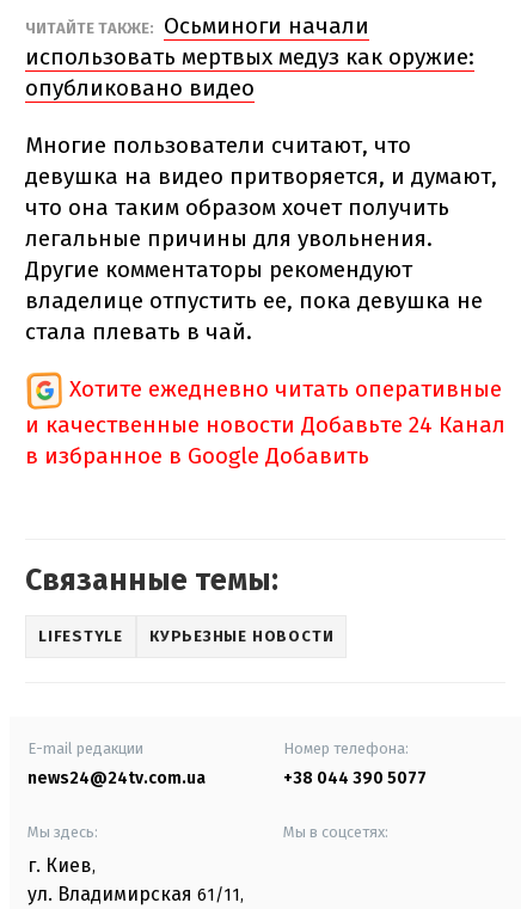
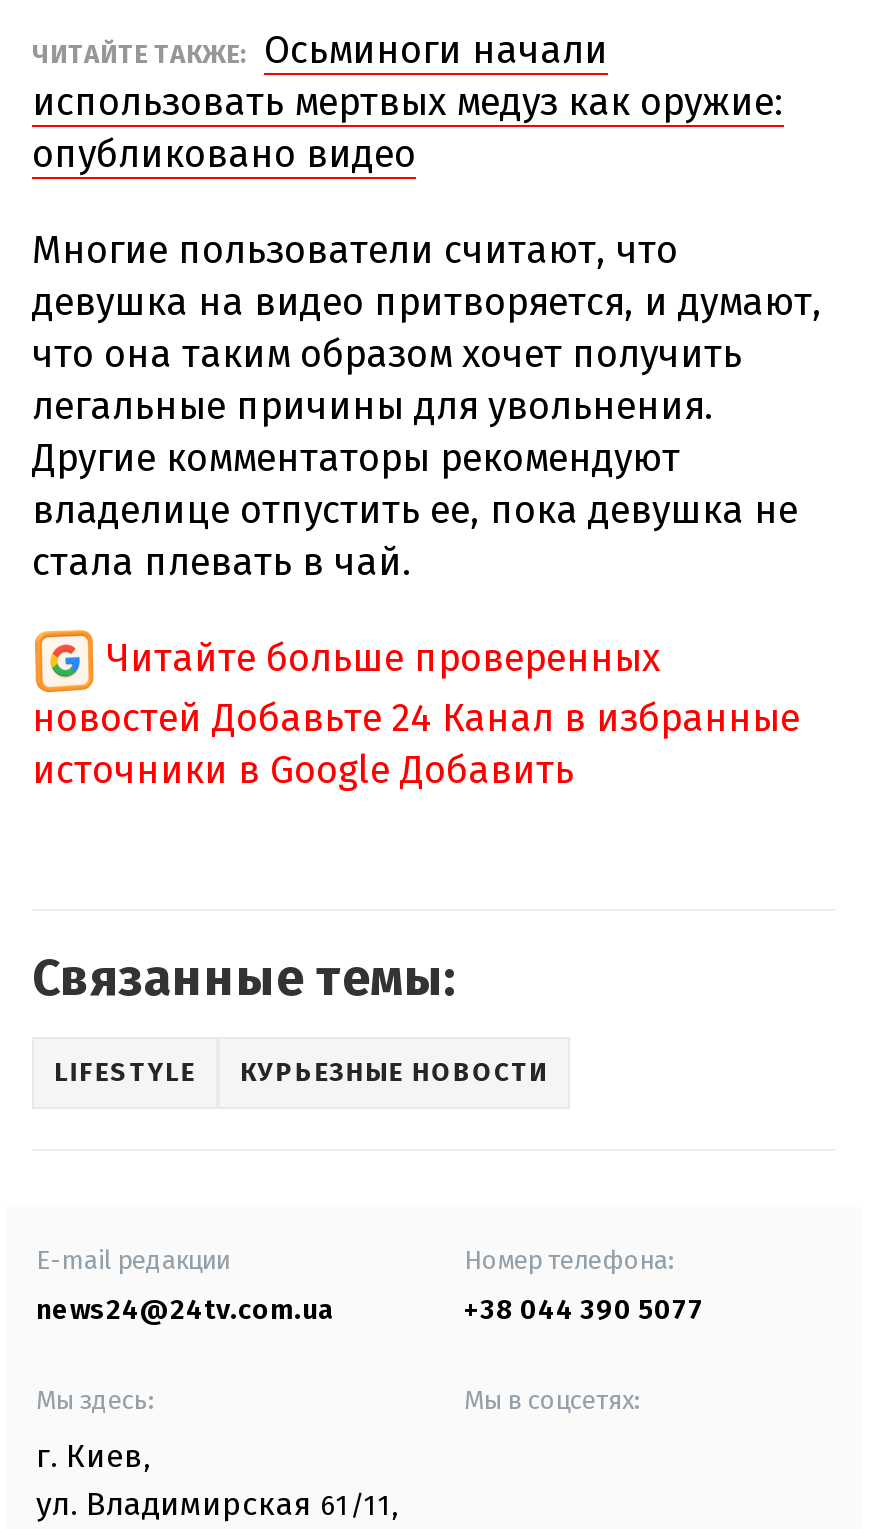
- Хотите ежедневно читать оперативные
- и качественные новости Добавьте 24 Канал
- в избранное в Google Добавить
+ Читайте больше проверенных
+ новостей Добавьте 24 Канал в избранные
+ источники в Google Добавить
